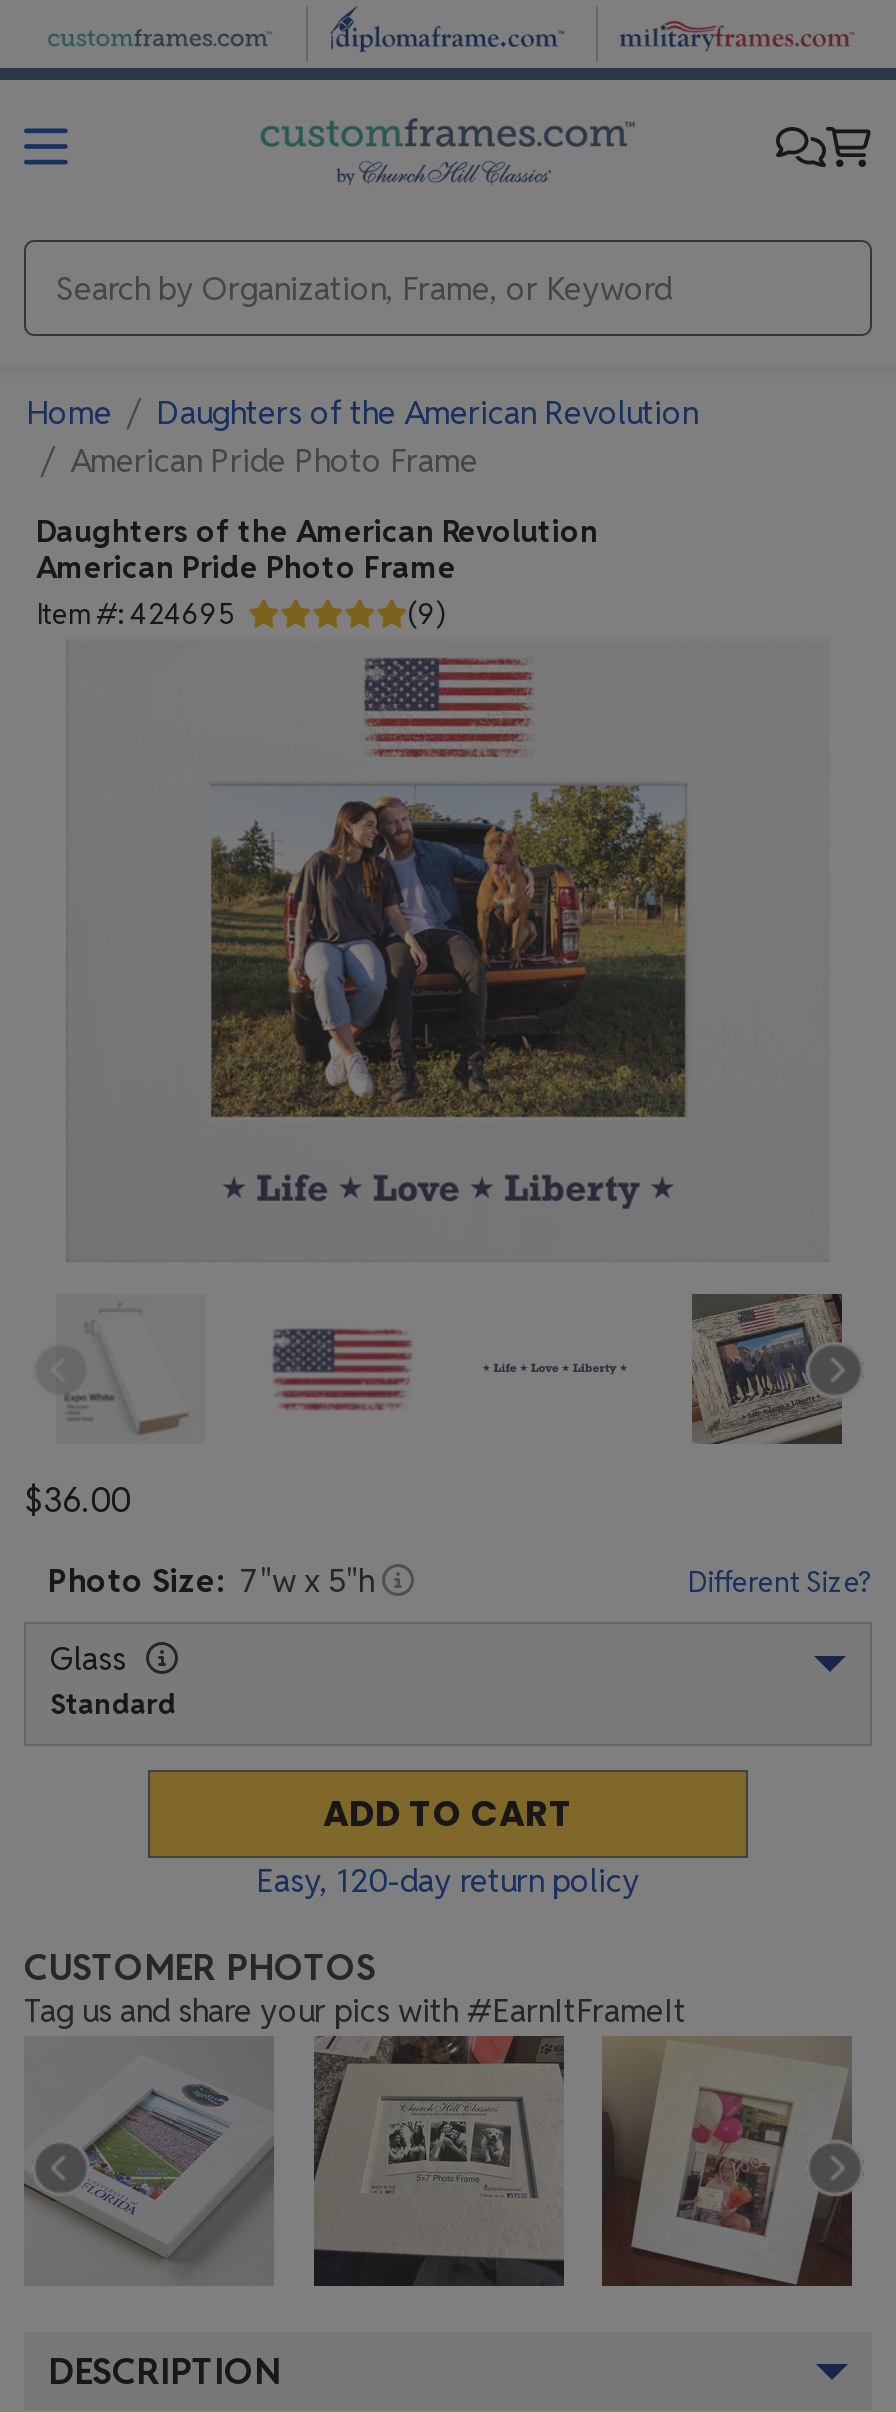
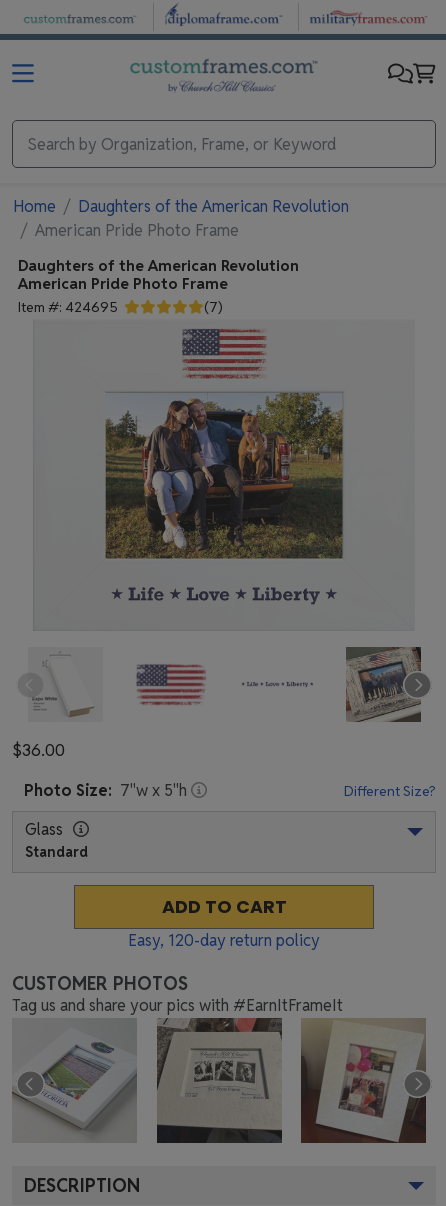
- (9)
+ (7)
